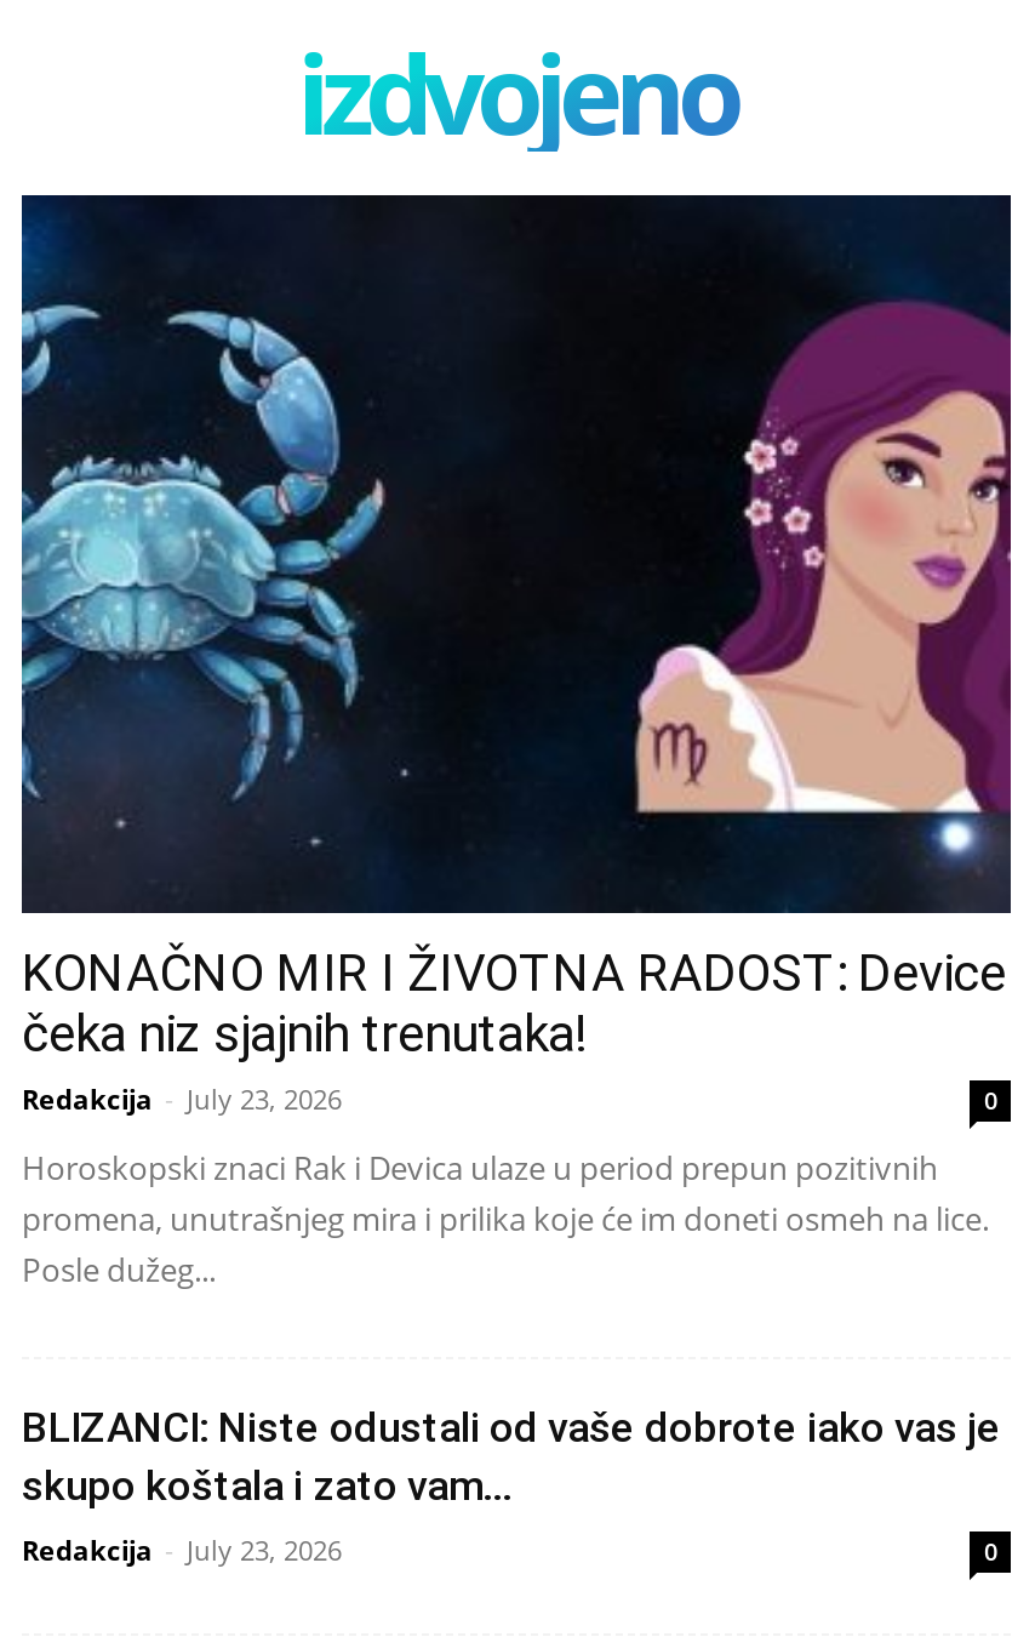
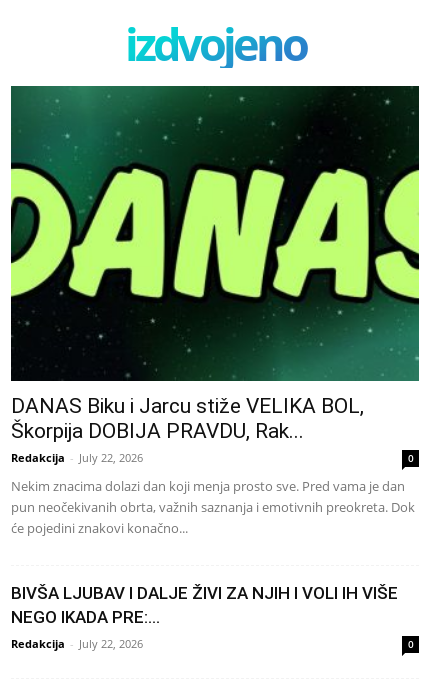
- [image]
- KONAČNO MIR I ŽIVOTNA RADOST: Device
- čeka niz sjajnih trenutaka!
- Redakcija - July 23, 2026
+ [image]
+ DANAS Biku i Jarcu stiže VELIKA BOL,
+ Škorpija DOBIJA PRAVDU, Rak...
+ Redakcija - July 22, 2026

- Horoskopski znaci Rak i Devica ulaze u period prepun pozitivnih
- promena, unutrašnjeg mira i prilika koje će im doneti osmeh na lice.
- Posle dužeg...
+ Nekim znacima dolazi dan koji menja prosto sve. Pred vama je dan
+ pun neočekivanih obrta, važnih saznanja i emotivnih preokreta. Dok
+ će pojedini znakovi konačno...

- BLIZANCI: Niste odustali od vaše dobrote iako vas je
- skupo koštala i zato vam...
- Redakcija - July 23, 2026
+ BIVŠA LJUBAV I DALJE ŽIVI ZA NJIH I VOLI IH VIŠE
+ NEGO IKADA PRE:...
+ Redakcija - July 22, 2026
